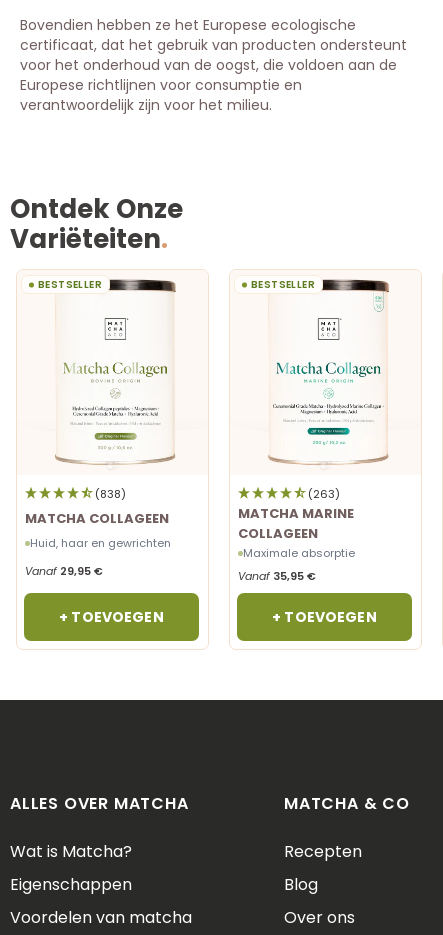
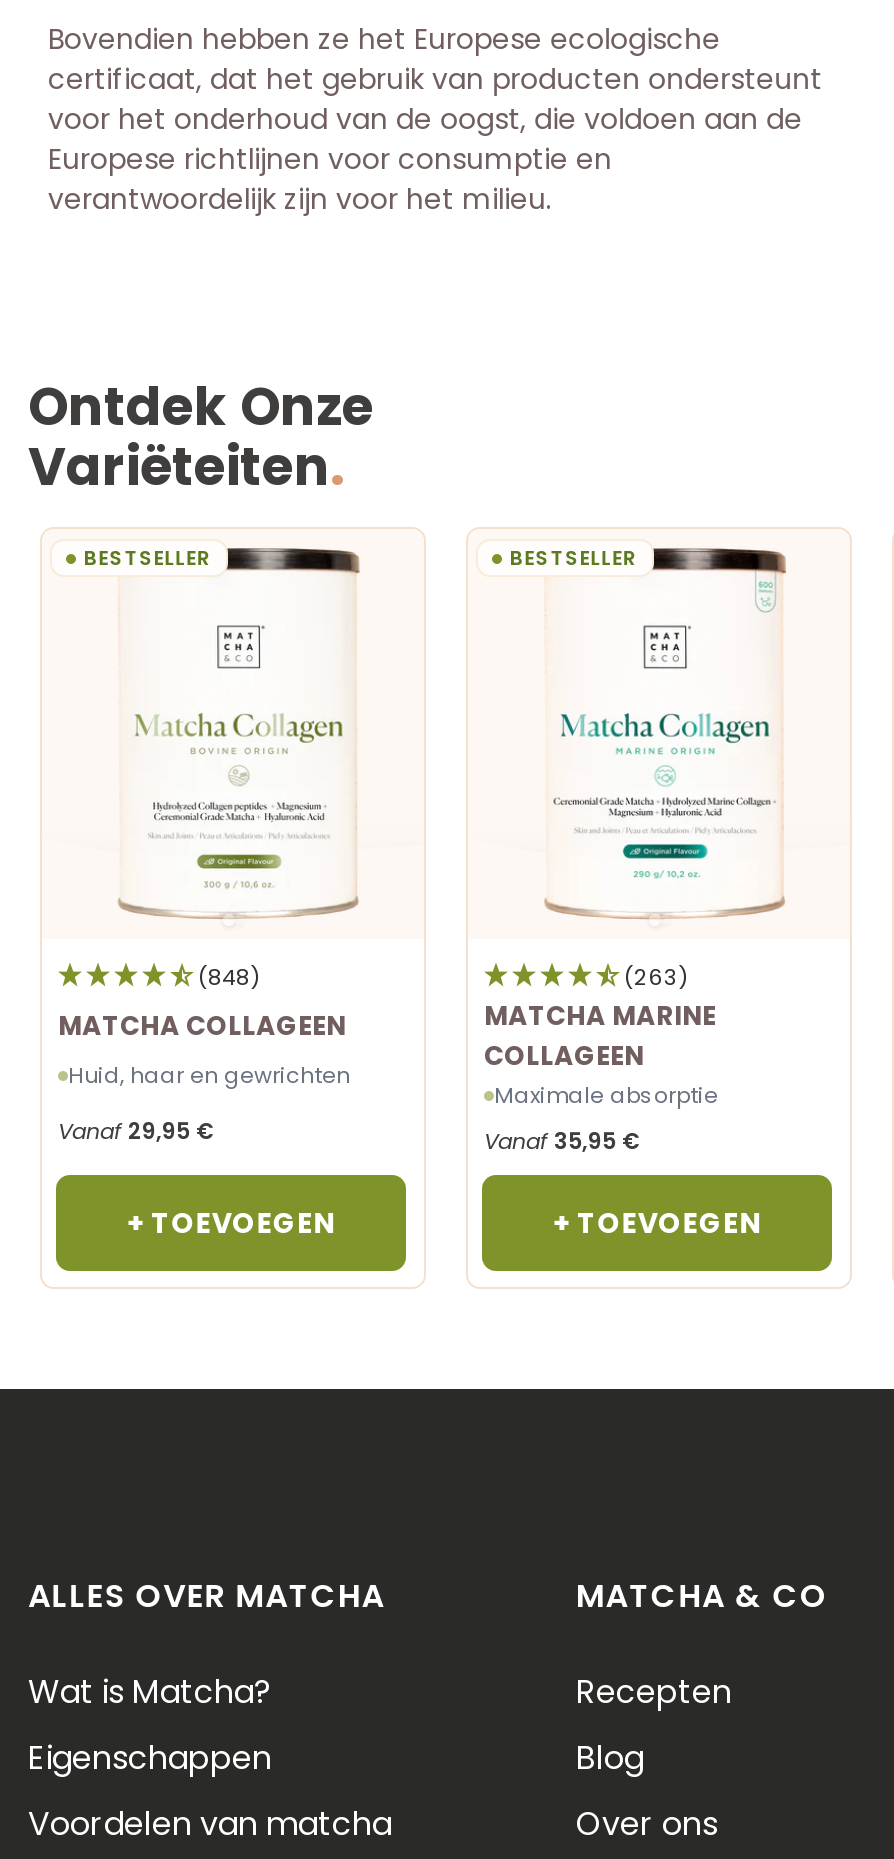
- (838)
+ (848)
